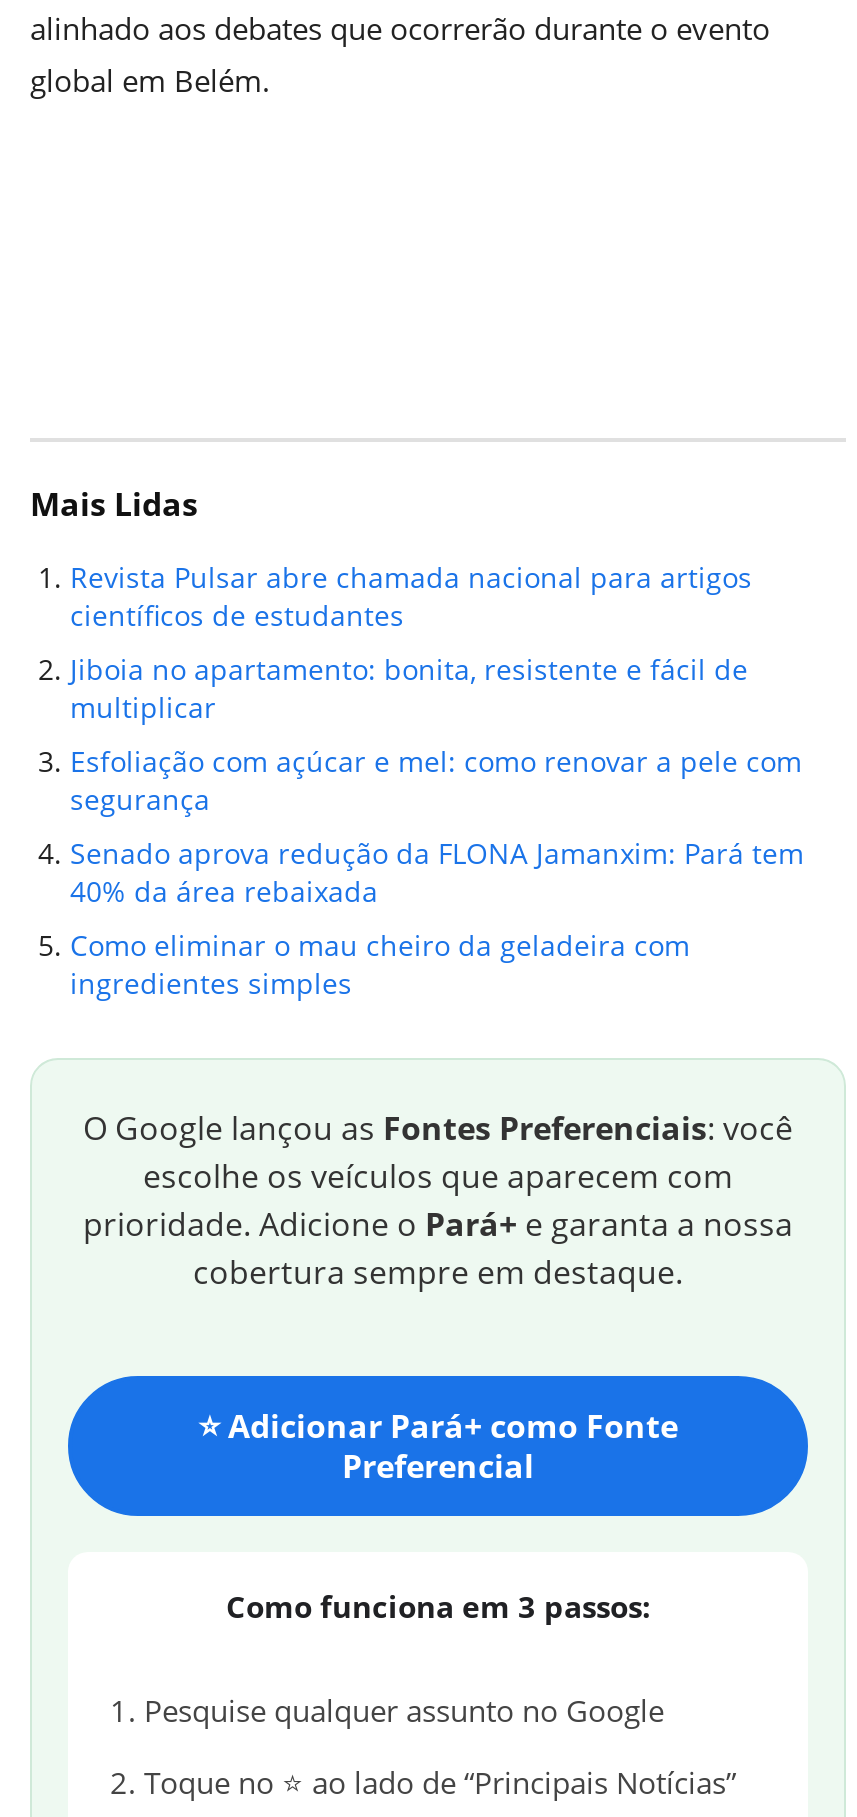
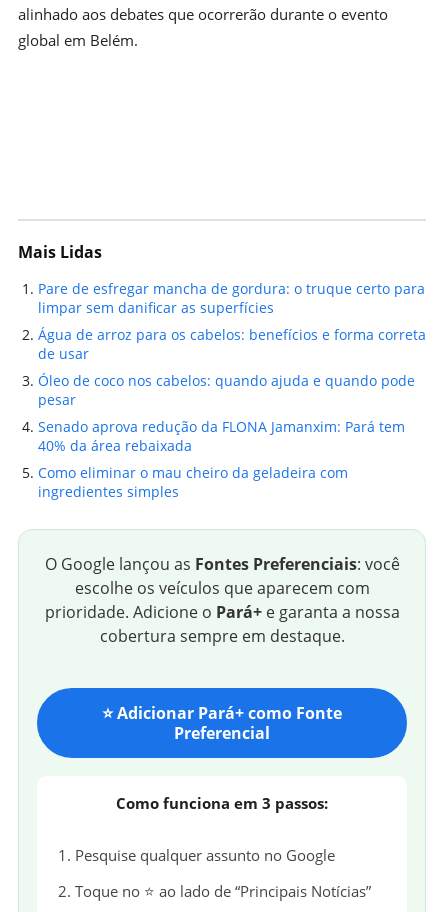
- Revista Pulsar abre chamada nacional para artigos
- científicos de estudantes
- Jiboia no apartamento: bonita, resistente e fácil de
- multiplicar
- Esfoliação com açúcar e mel: como renovar a pele com
- segurança
+ Pare de esfregar mancha de gordura: o truque certo para
+ limpar sem danificar as superfícies
+ Água de arroz para os cabelos: benefícios e forma correta
+ de usar
+ Óleo de coco nos cabelos: quando ajuda e quando pode
+ pesar
